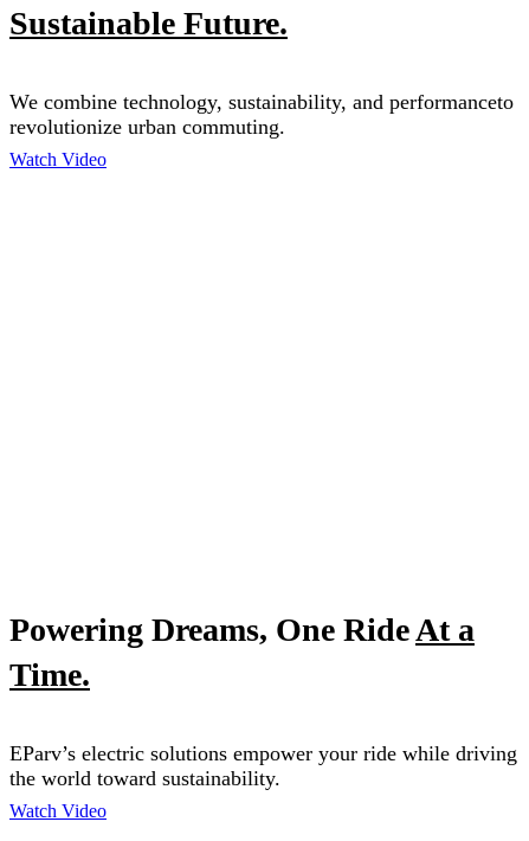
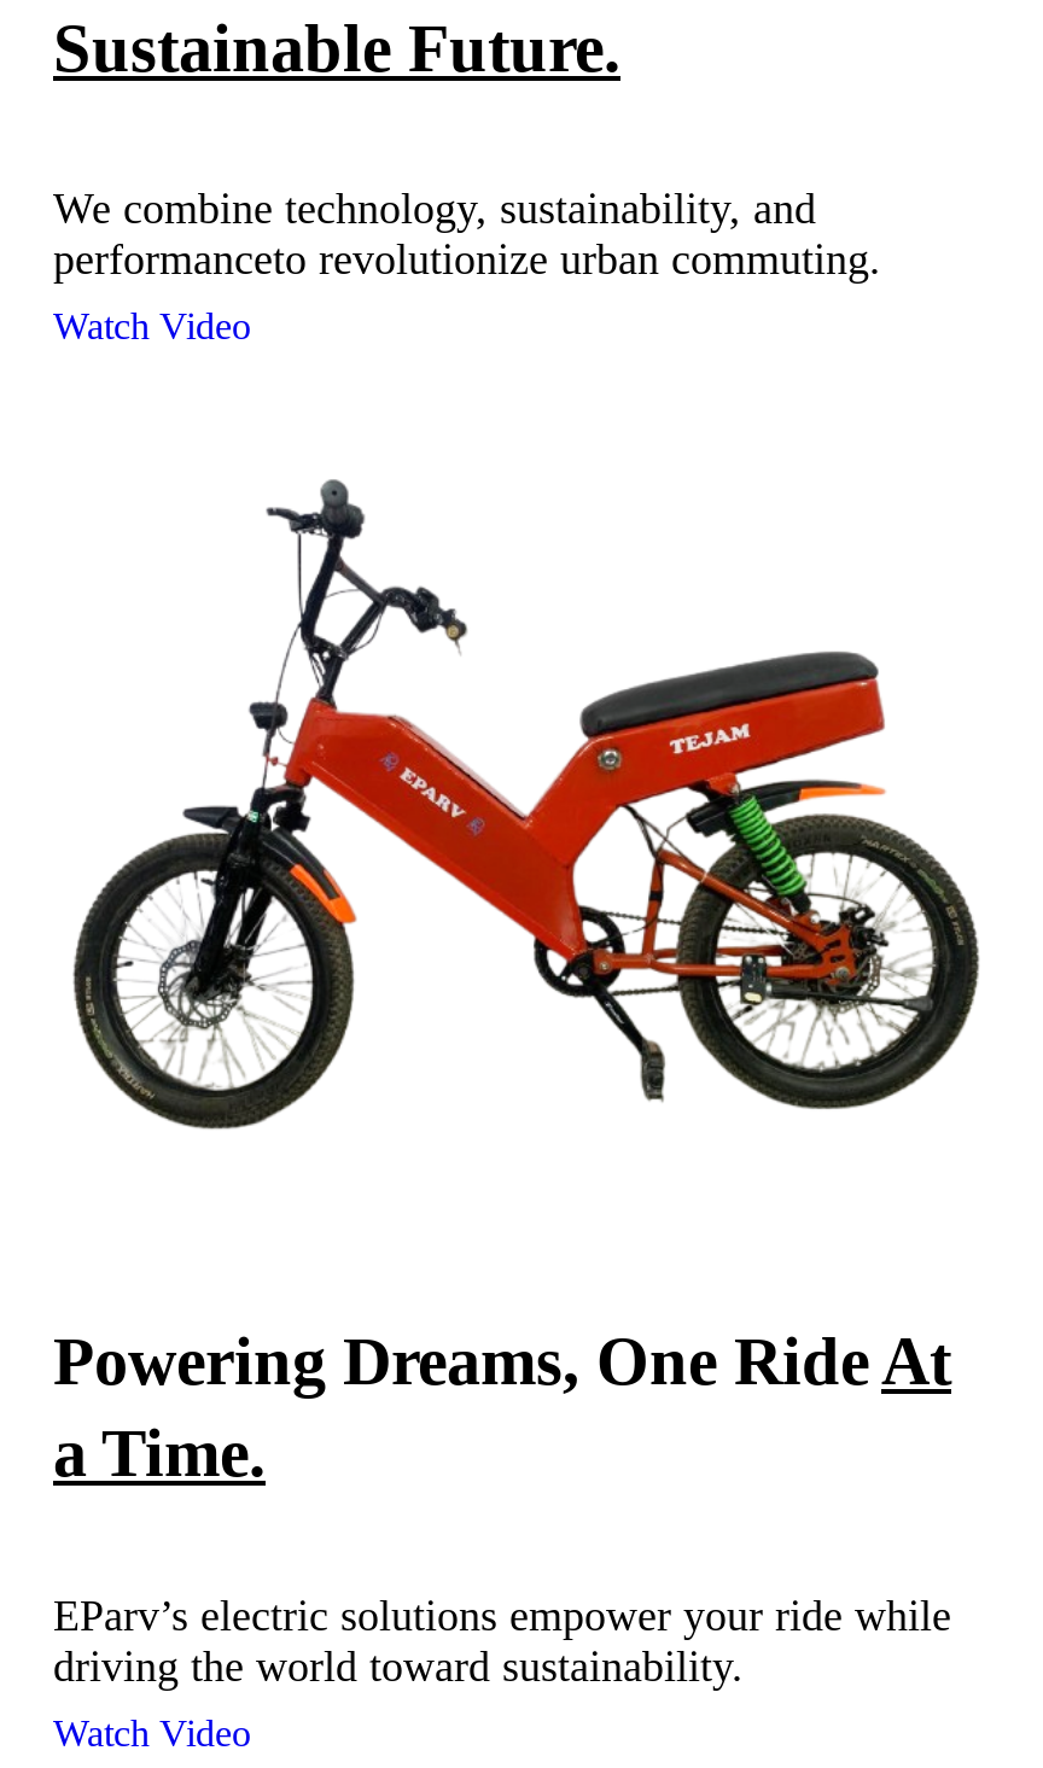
+ [image]
